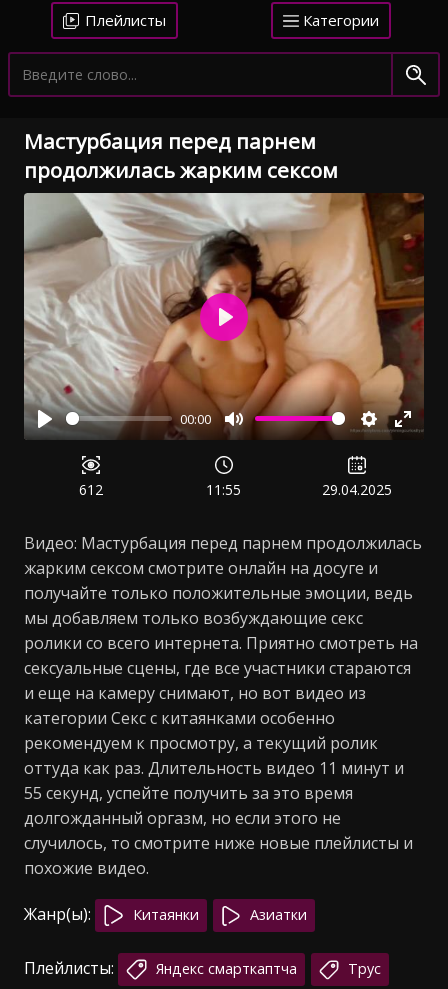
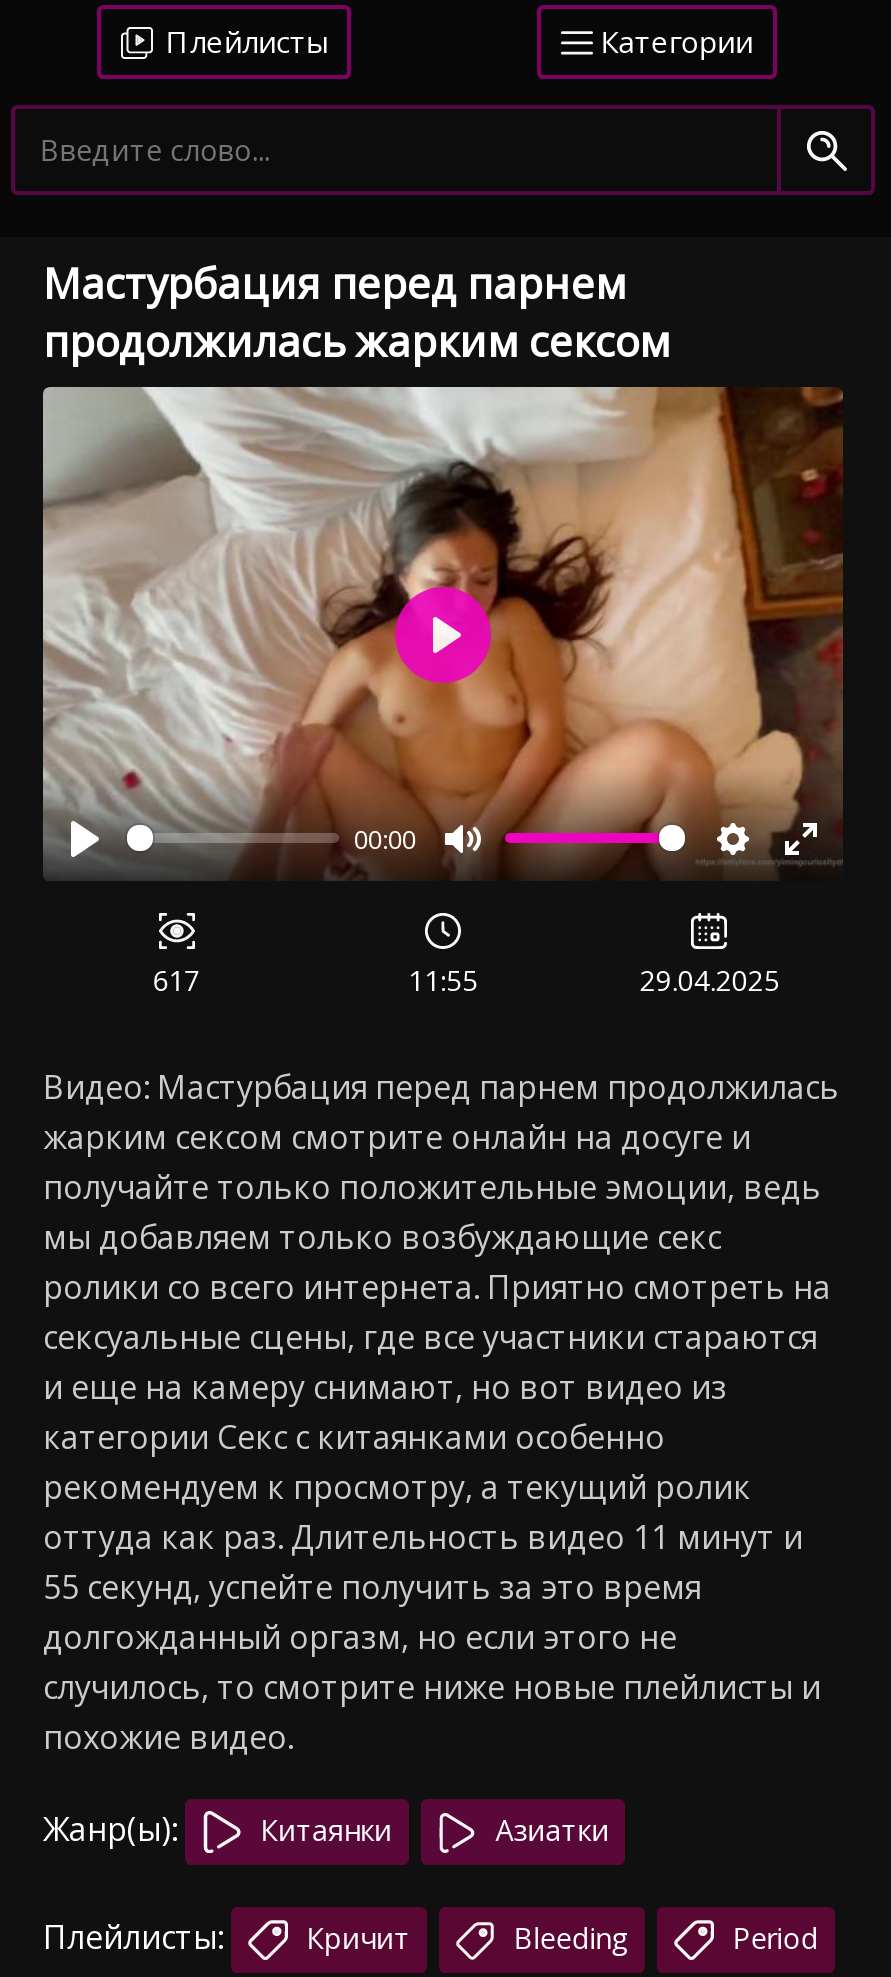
- 612
+ 617

- Яндекс смарткаптча
- Трус
+ Кричит
+ Bleeding
+ Period
